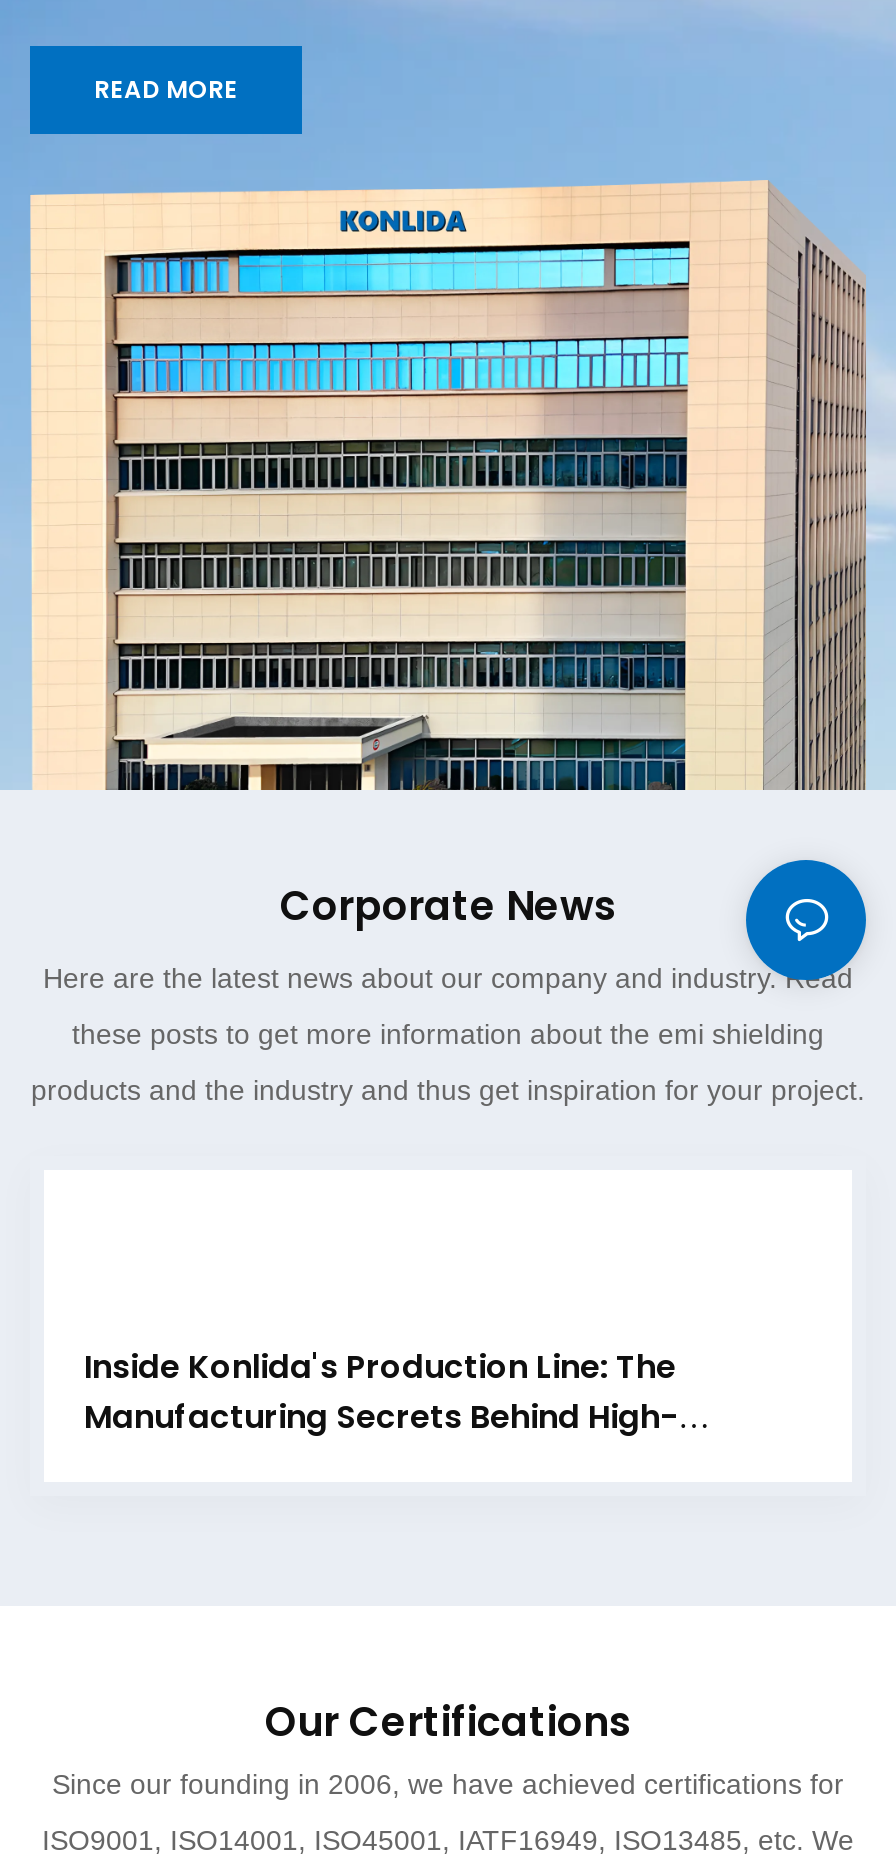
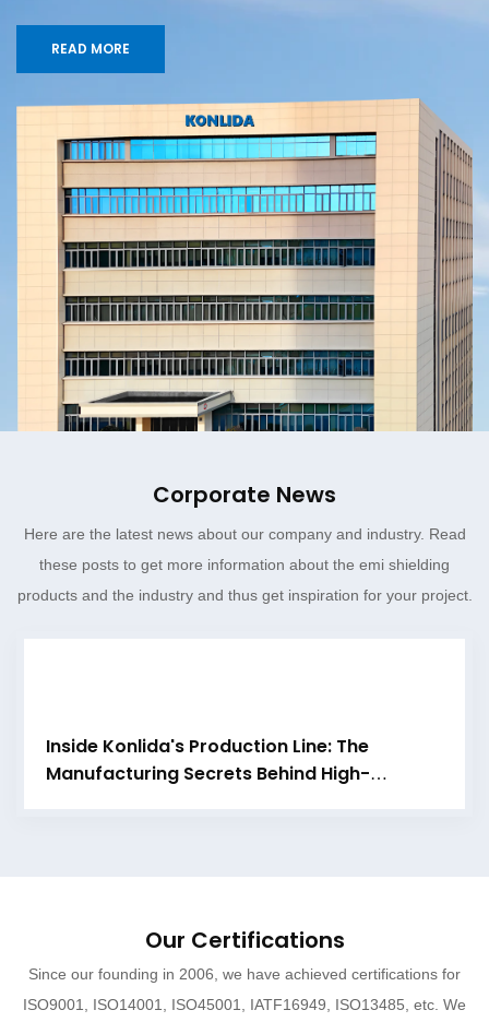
- [image]
